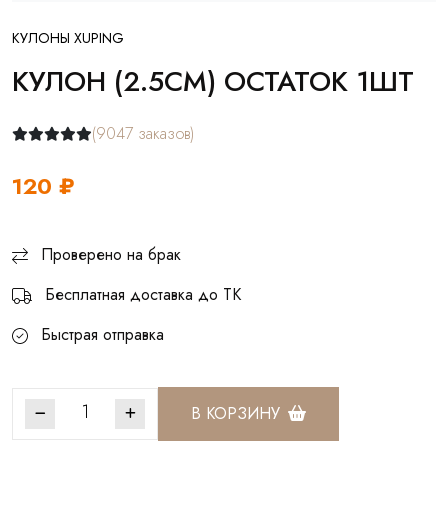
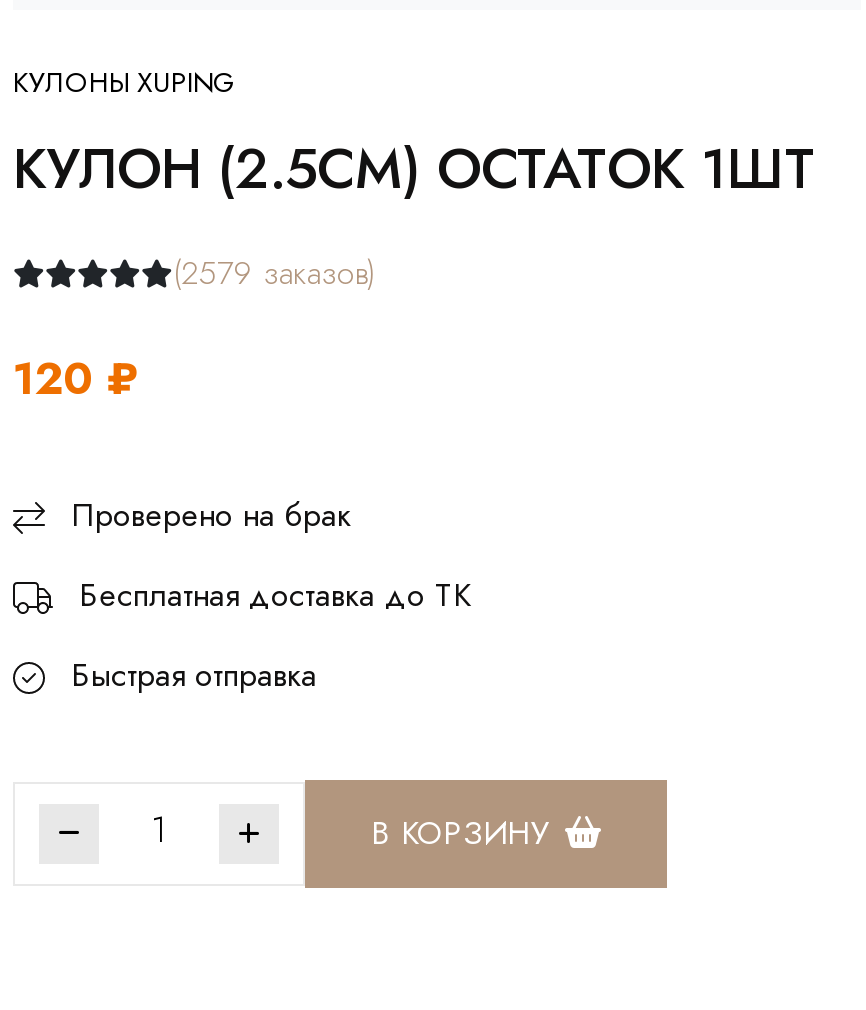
- (9047 заказов)
+ (2579 заказов)
